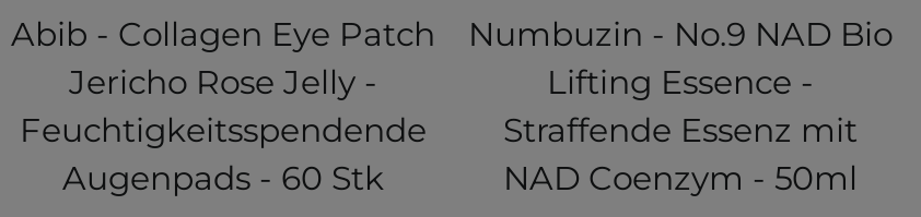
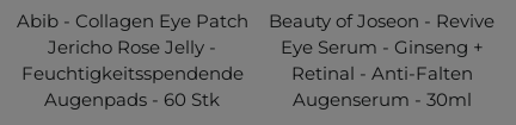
- Numbuzin - No.9 NAD Bio
- Lifting Essence -
- Straffende Essenz mit
- NAD Coenzym - 50ml
+ Beauty of Joseon - Revive
+ Eye Serum - Ginseng +
+ Retinal - Anti-Falten
+ Augenserum - 30ml
